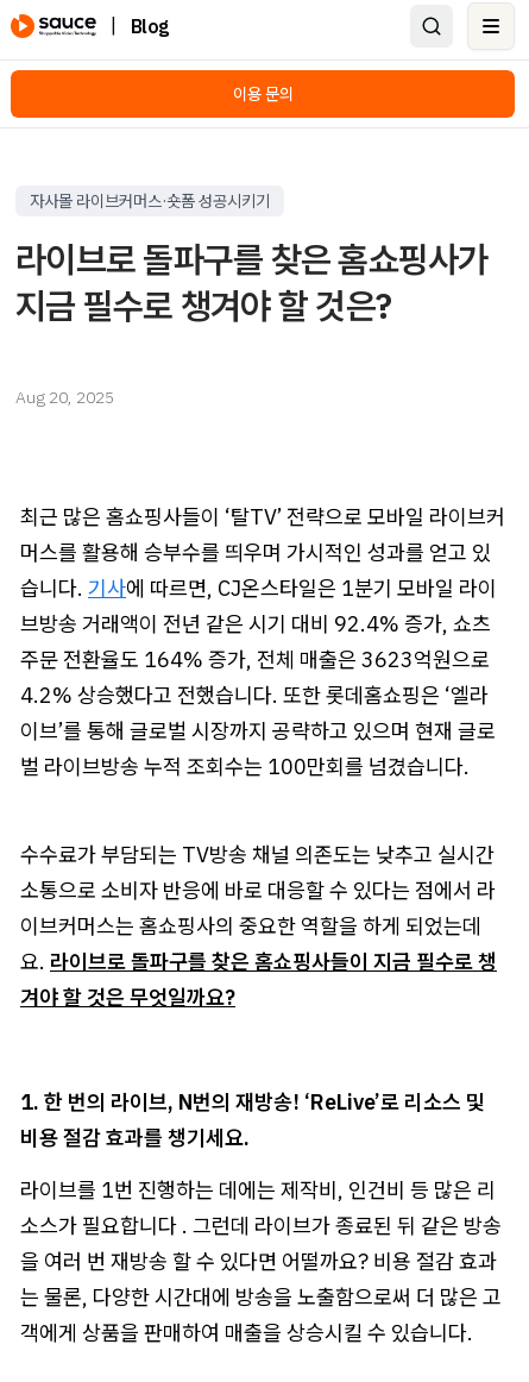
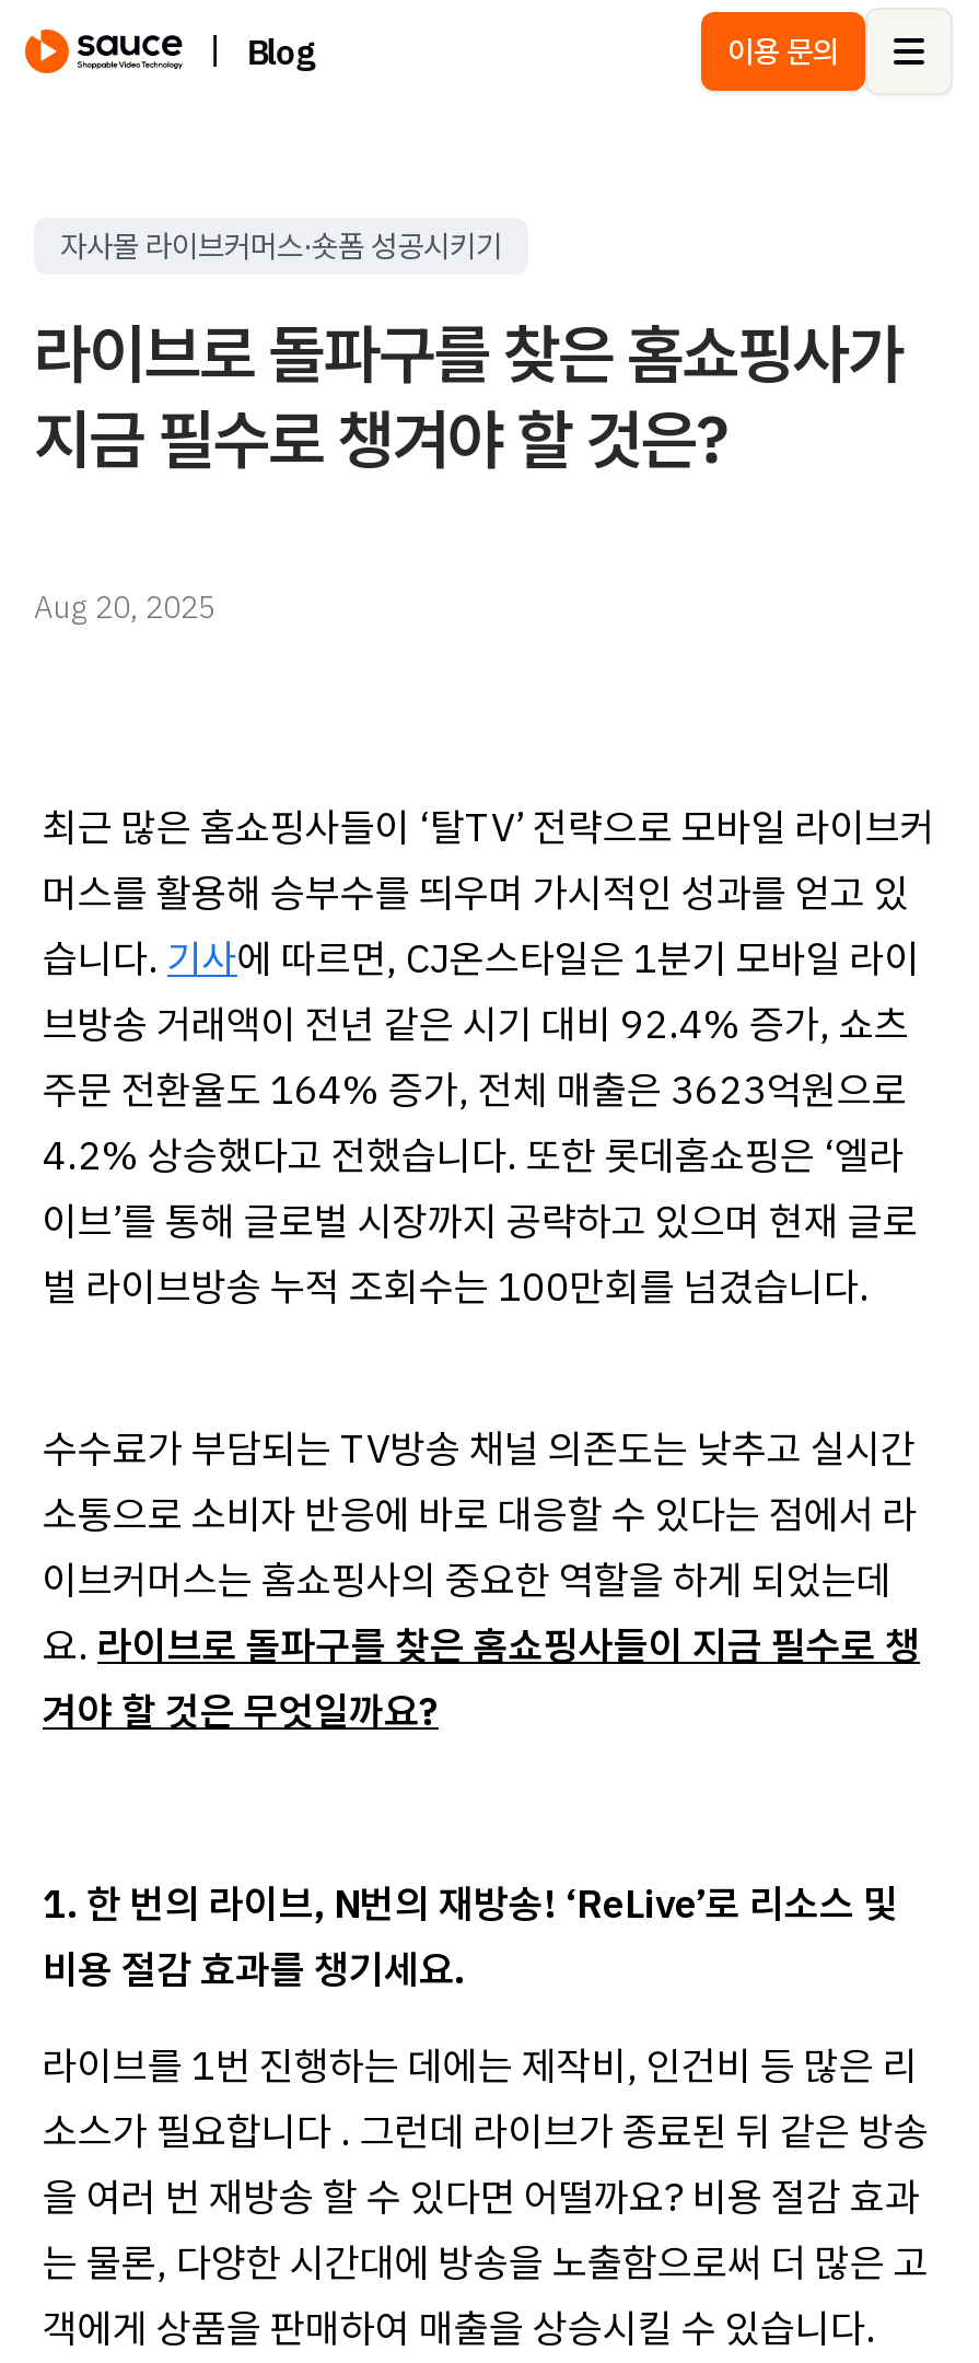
moved up: 이용 문의
